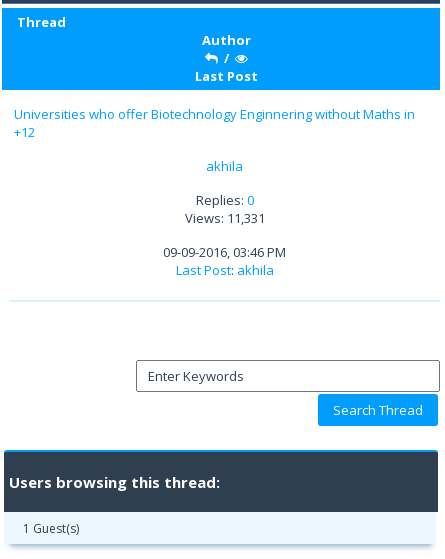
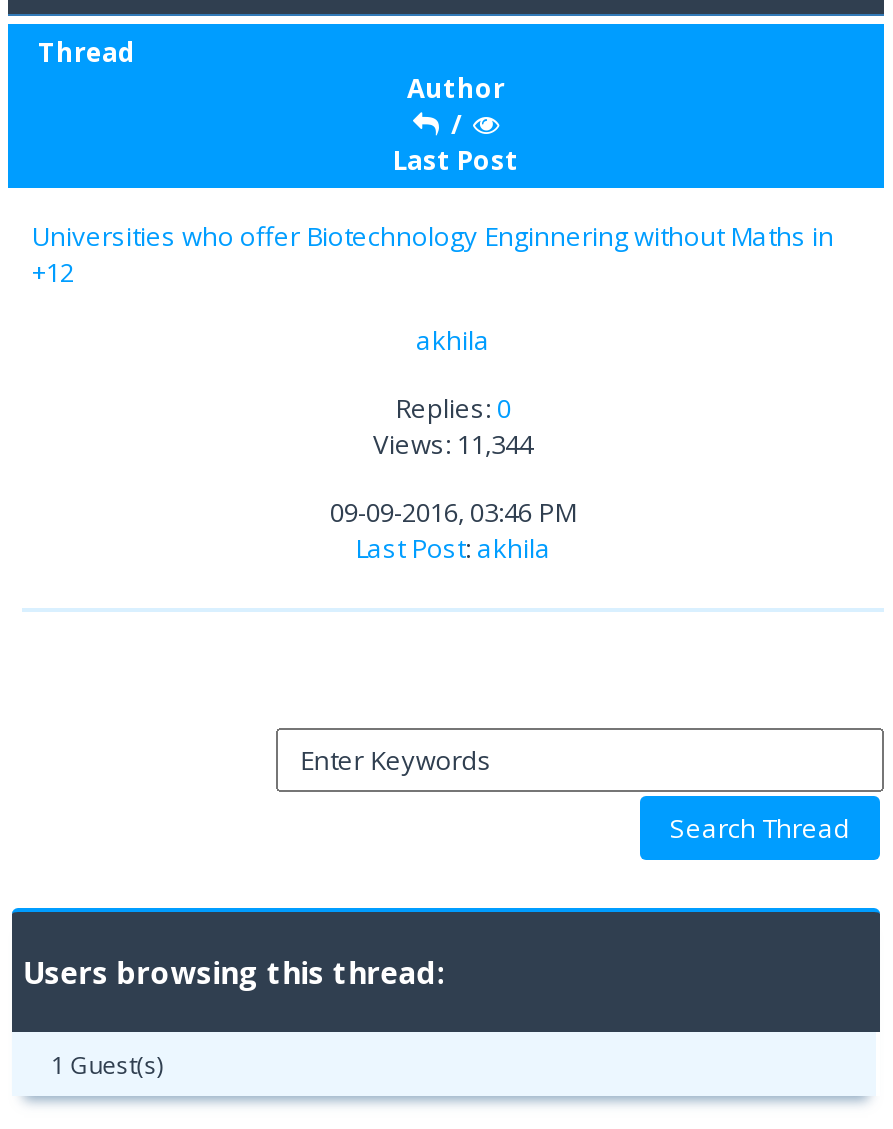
- Views: 11,331
+ Views: 11,344
